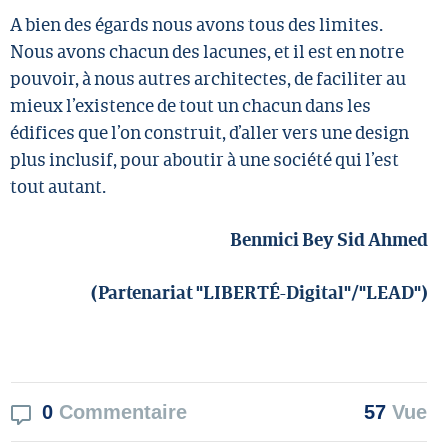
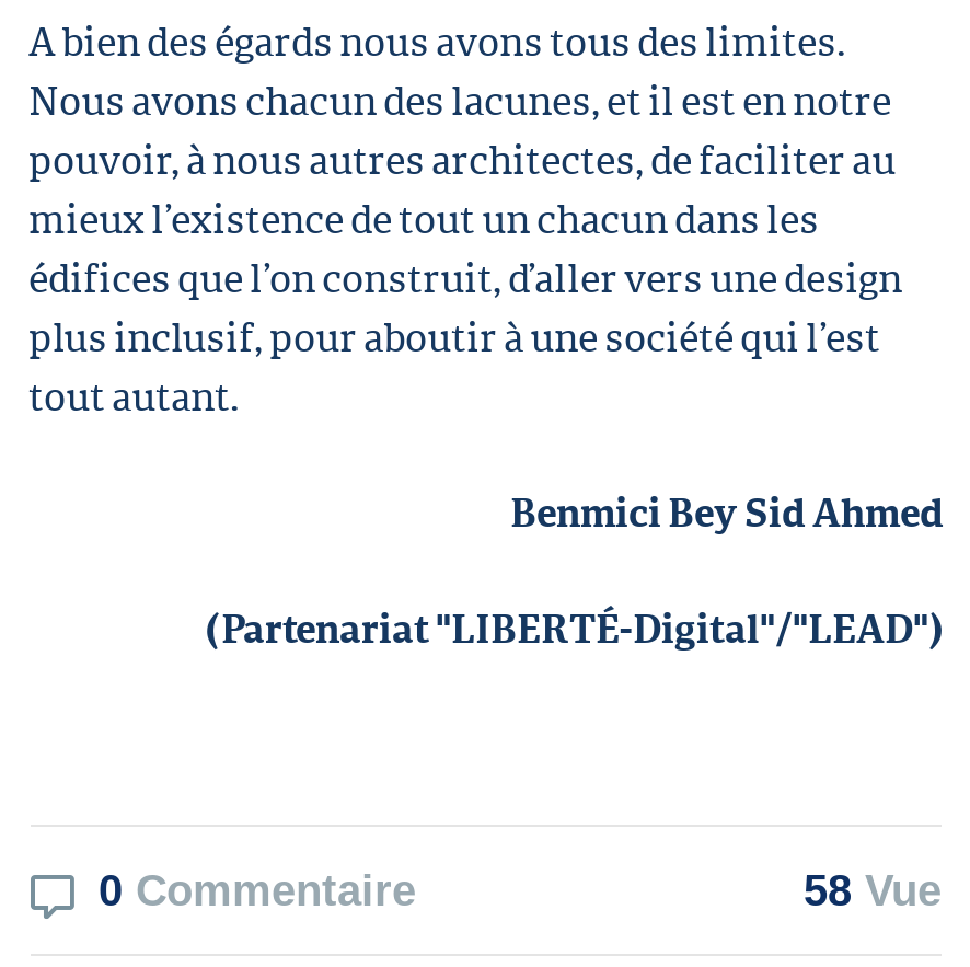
- 57 Vue
+ 58 Vue
